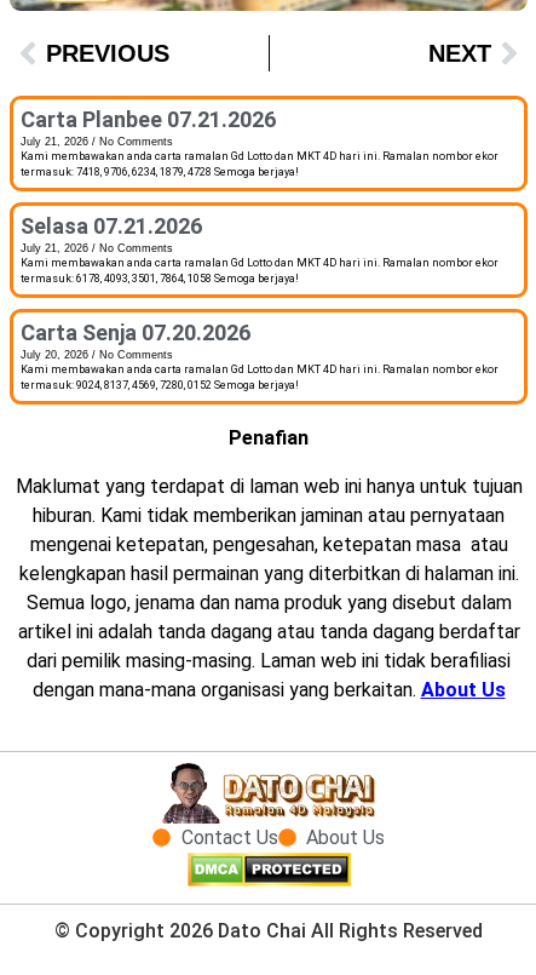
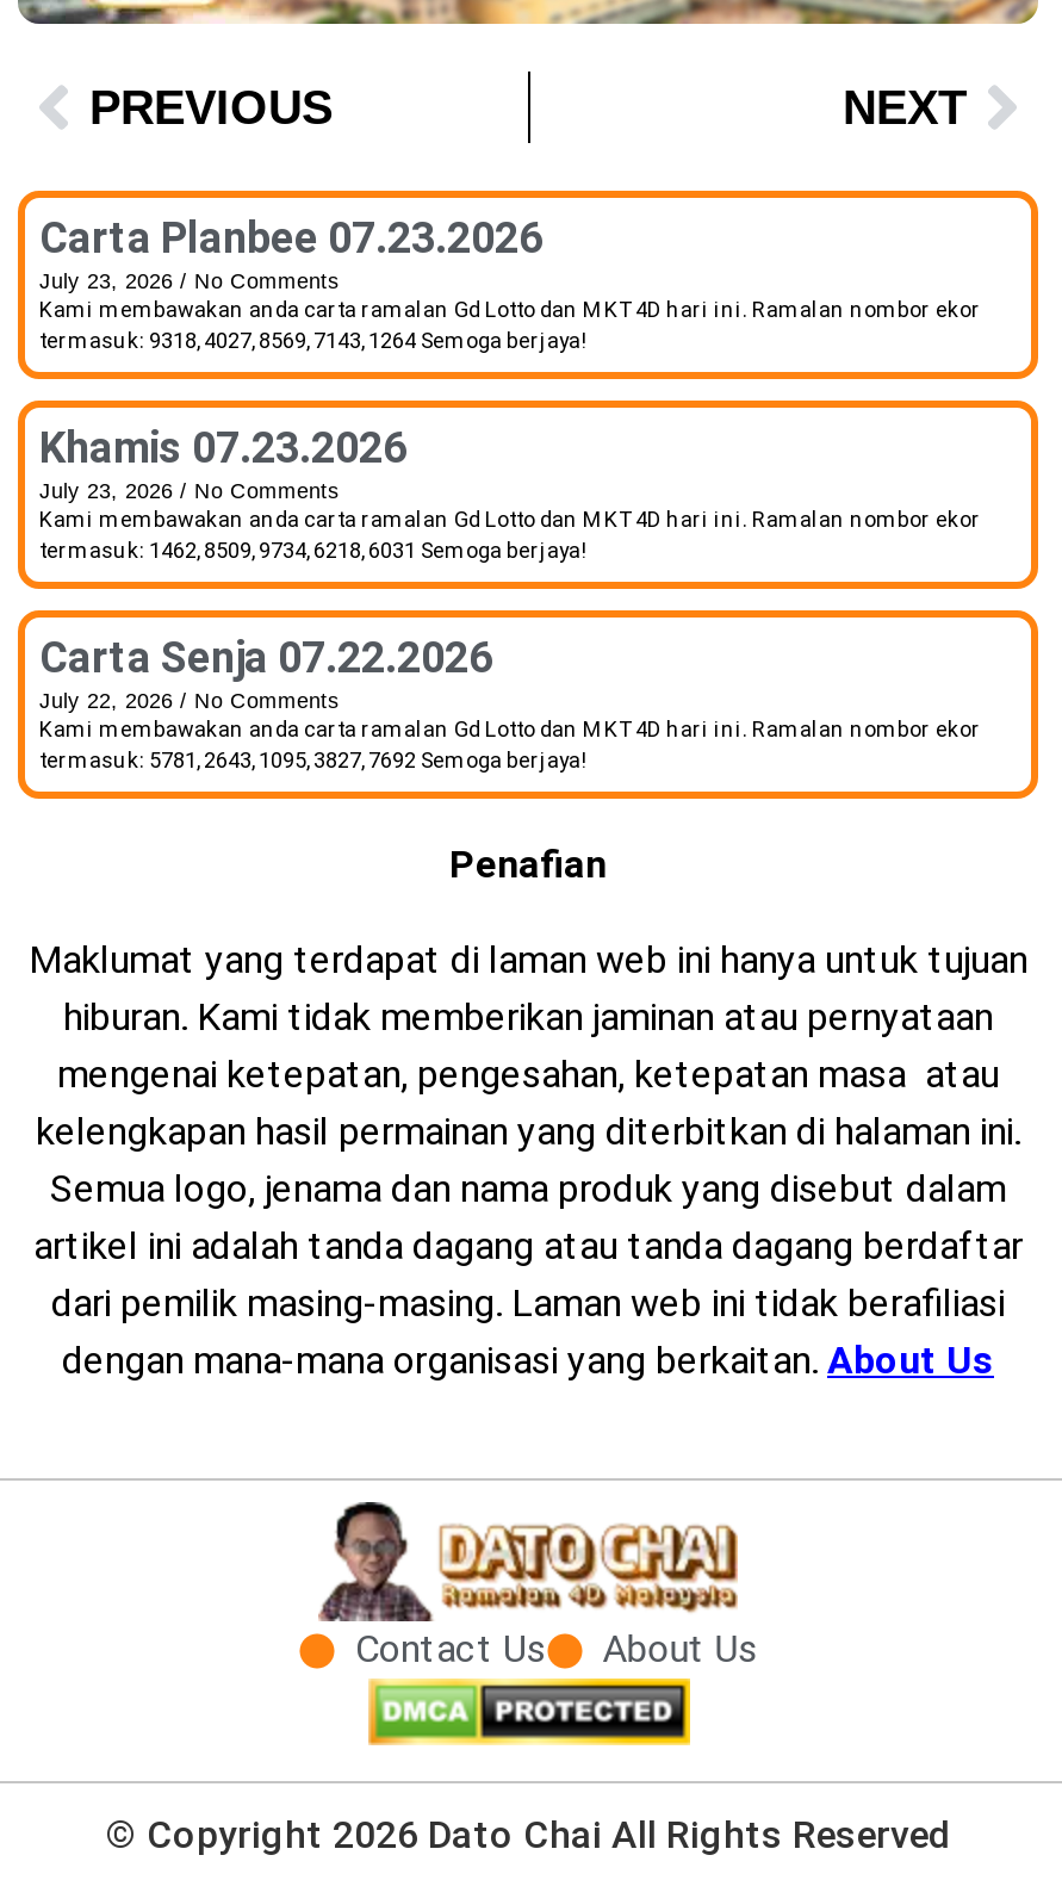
- Carta Planbee 07.21.2026
+ Carta Planbee 07.23.2026

- July 21, 2026 No Comments
+ July 23, 2026 No Comments

- termasuk: 7418, 9706, 6234, 1879, 4728 Semoga berjaya!
+ termasuk: 9318, 4027, 8569, 7143, 1264 Semoga berjaya!

- Selasa 07.21.2026
- July 21, 2026 No Comments
+ Khamis 07.23.2026
+ July 23, 2026 No Comments

- termasuk: 6178, 4093, 3501, 7864, 1058 Semoga berjaya!
+ termasuk: 1462, 8509, 9734, 6218, 6031 Semoga berjaya!

- Carta Senja 07.20.2026
+ Carta Senja 07.22.2026

- July 20, 2026 No Comments
+ July 22, 2026 No Comments

- termasuk: 9024, 8137, 4569, 7280, 0152 Semoga berjaya!
+ termasuk: 5781, 2643, 1095, 3827, 7692 Semoga berjaya!
